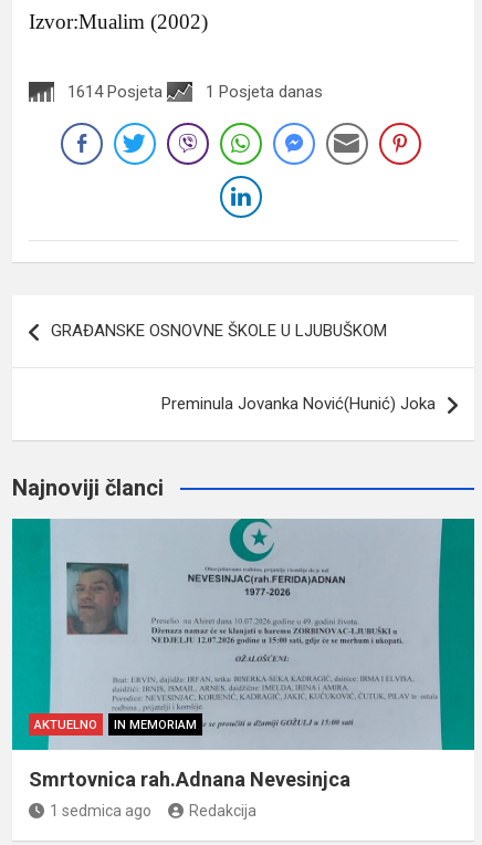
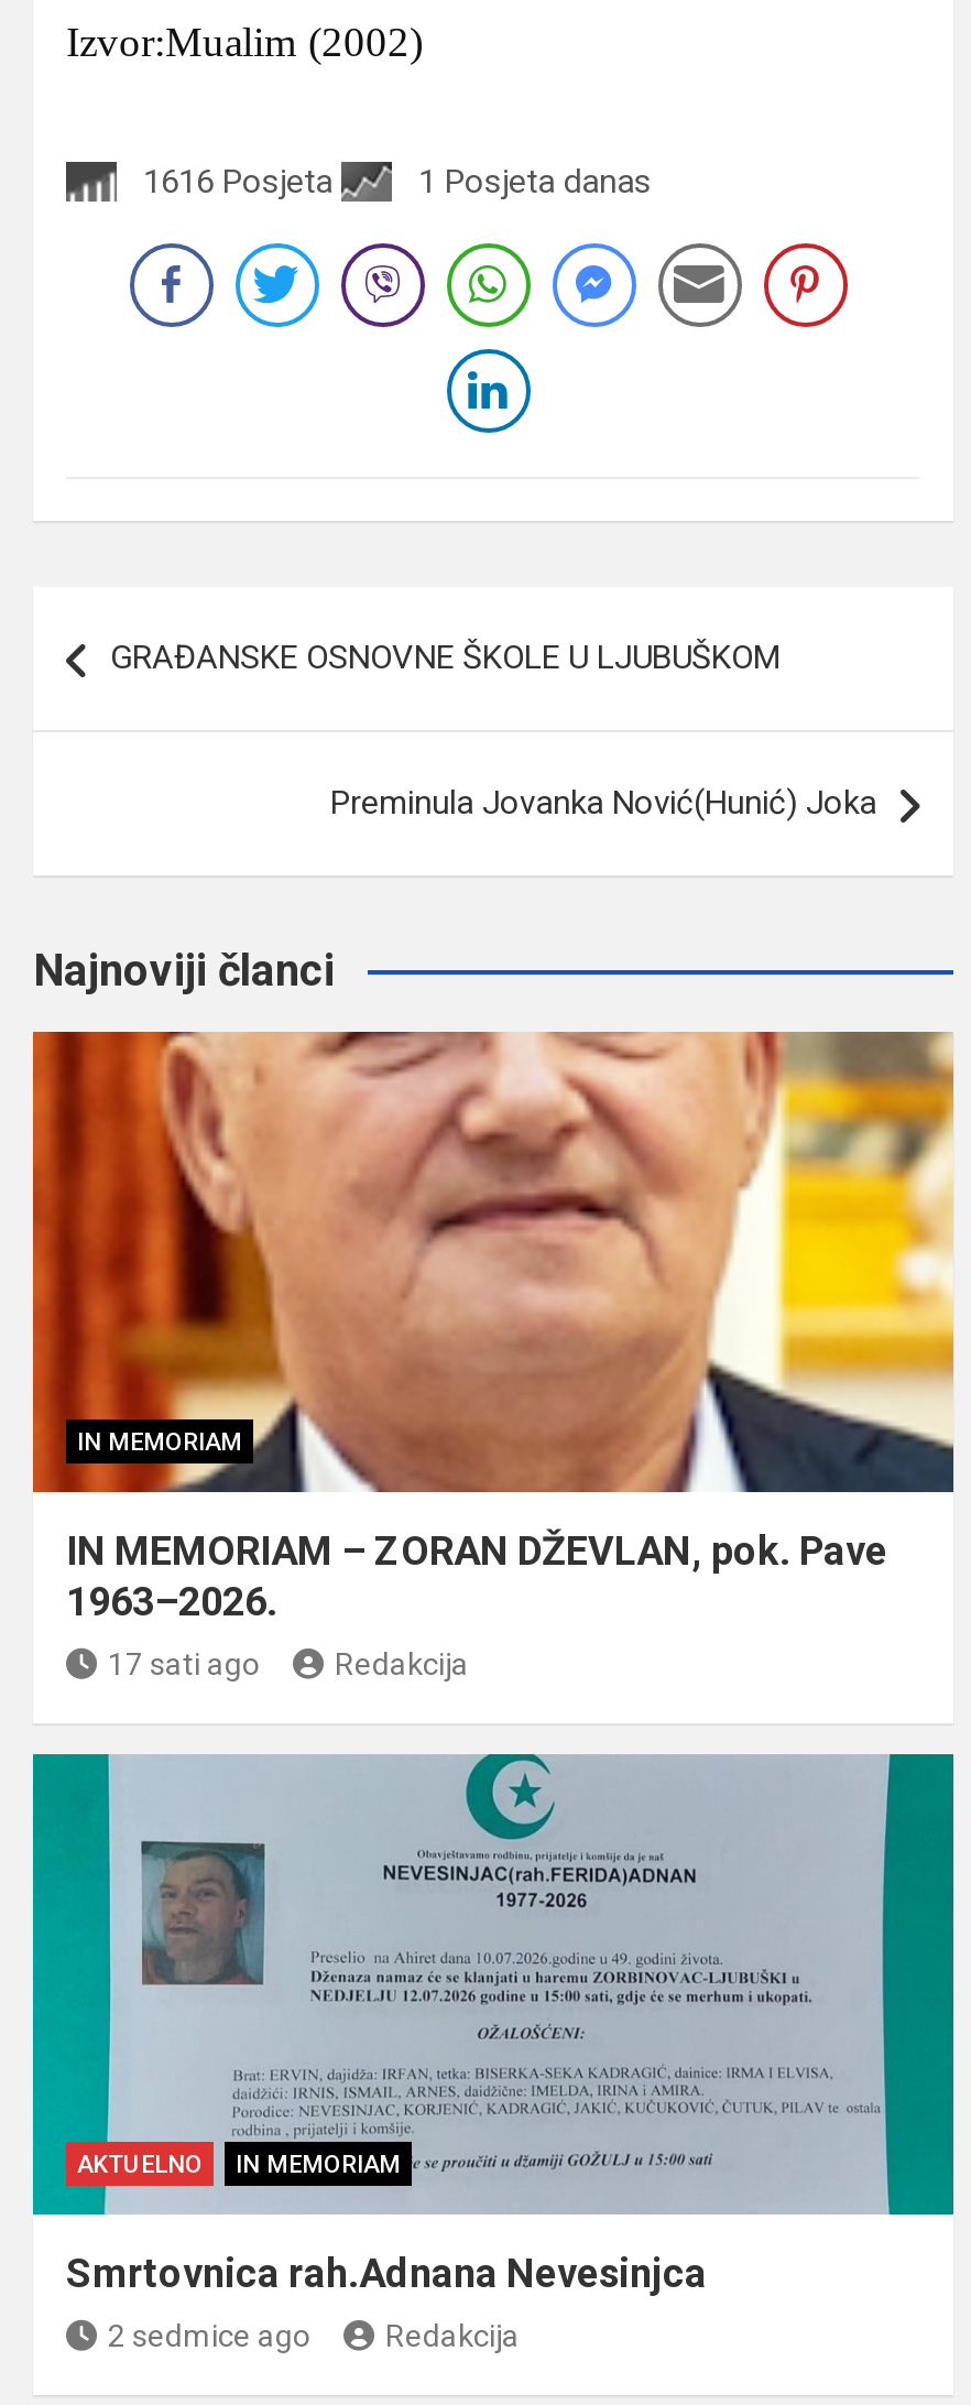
- 1614 Posjeta
+ 1616 Posjeta

+ [image]
+ IN MEMORIAM
+ IN MEMORIAM – ZORAN DŽEVLAN, pok. Pave
+ 1963–2026.
+ 17 sati ago
+ Redakcija

- 1 sedmica ago
+ 2 sedmice ago
